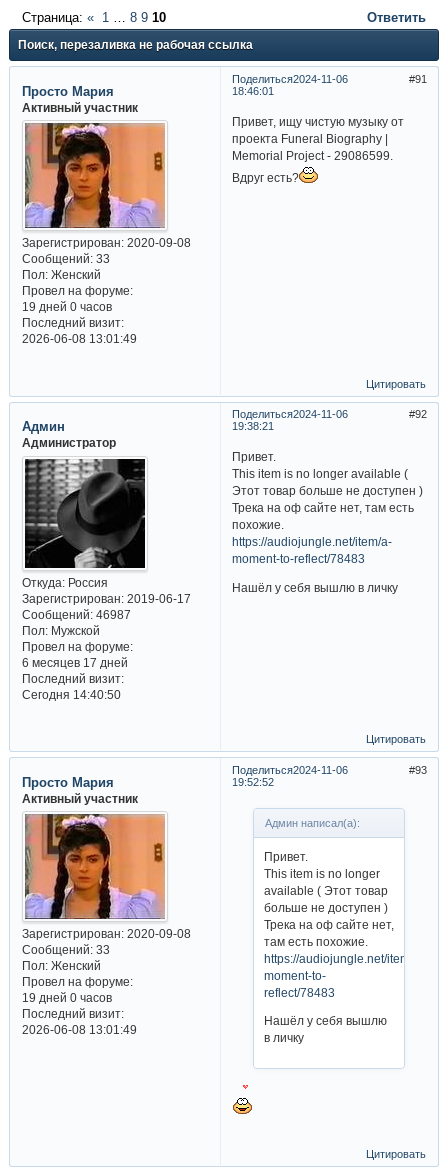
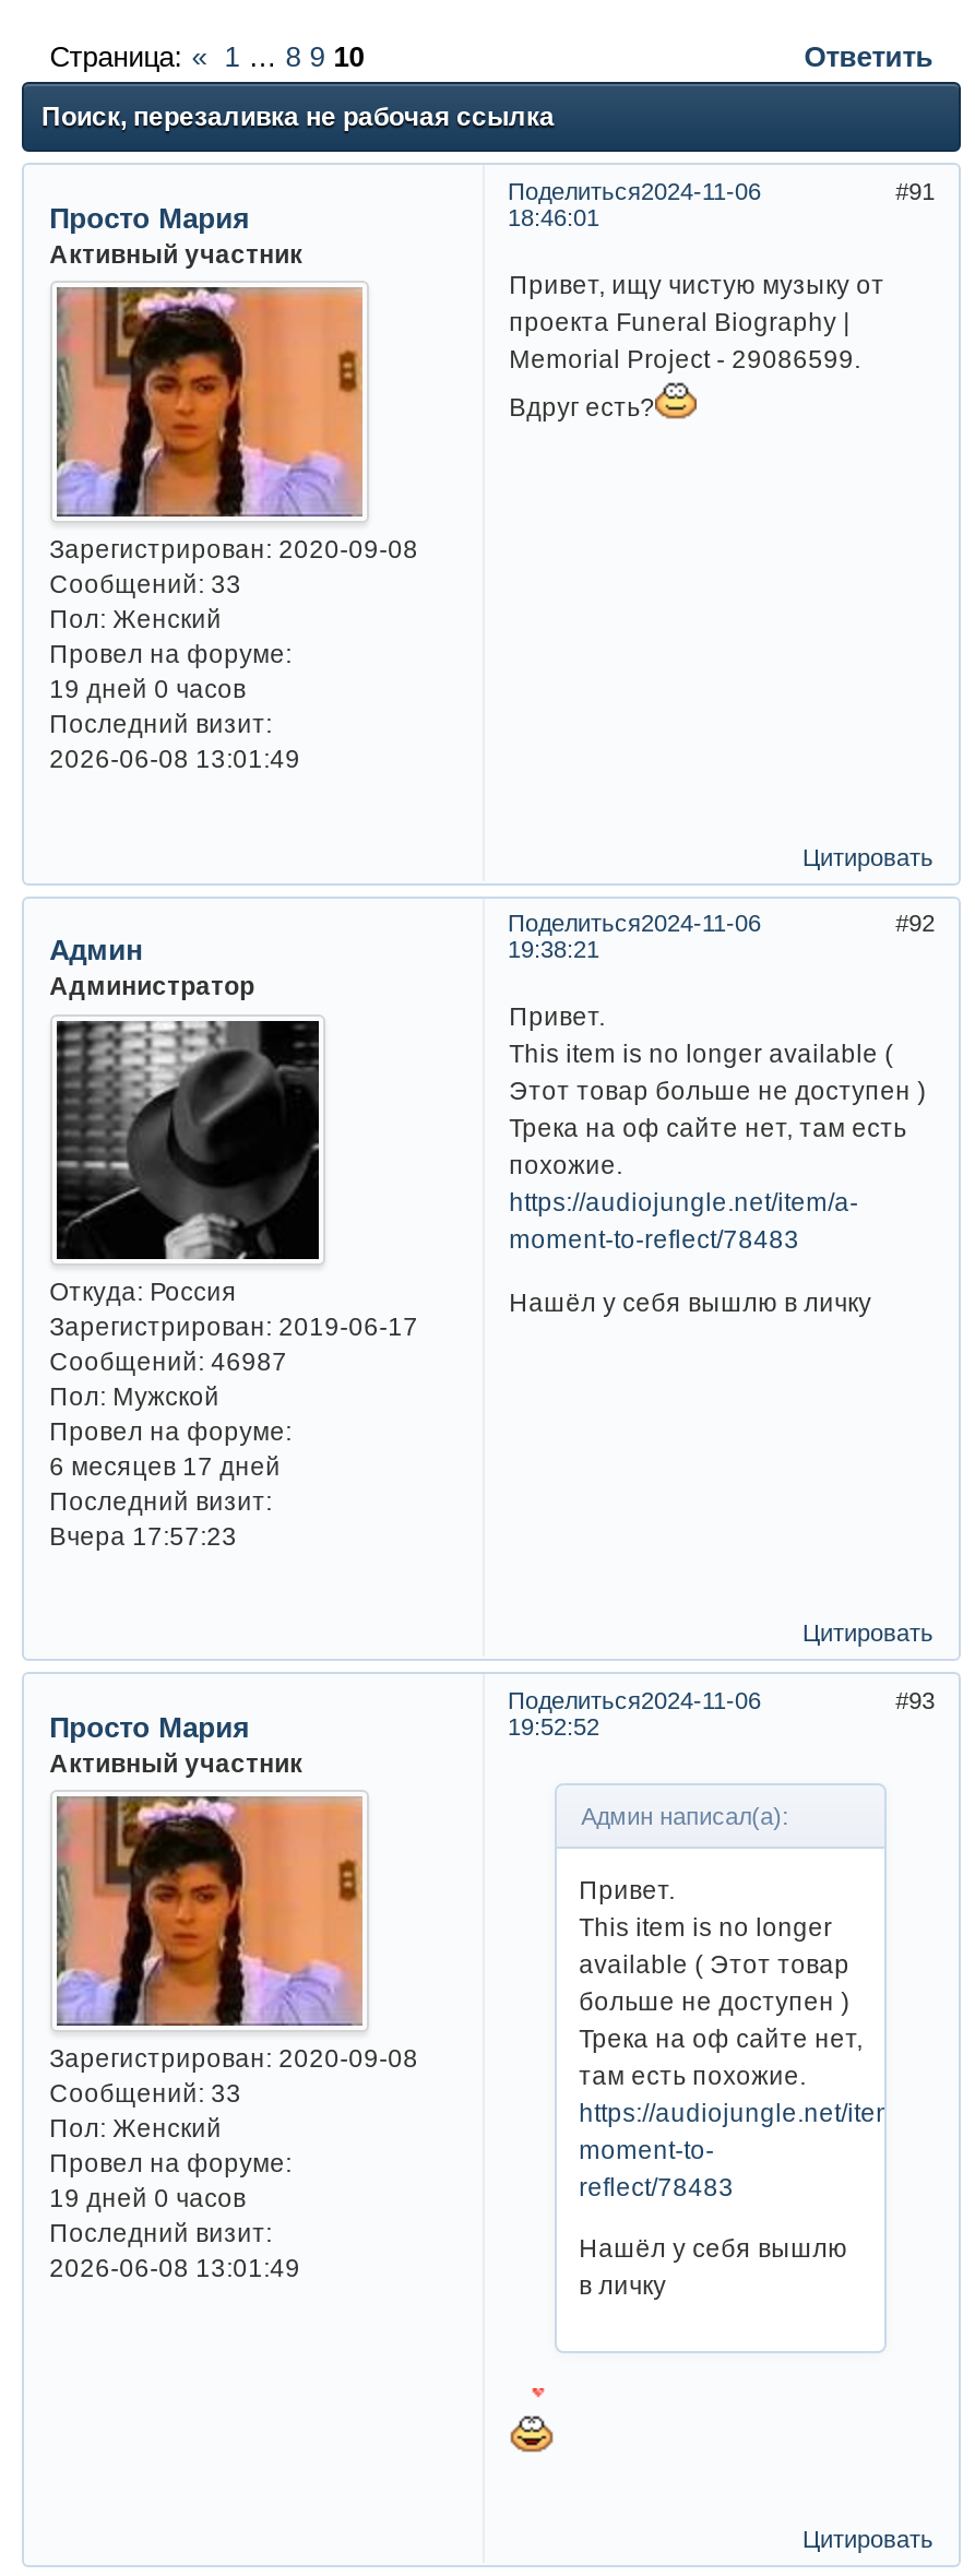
- Сегодня 14:40:50
+ Вчера 17:57:23
